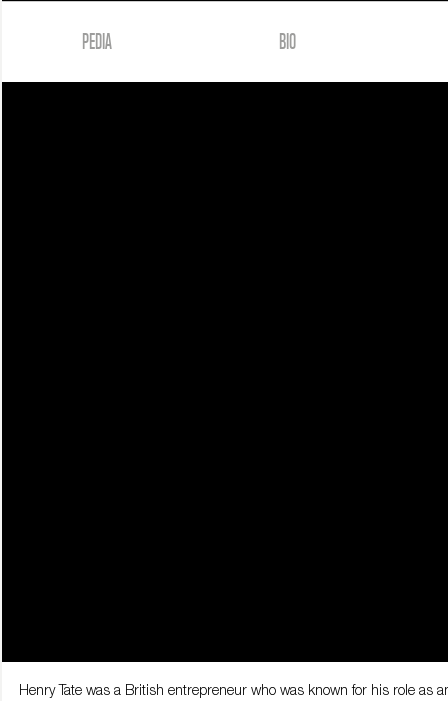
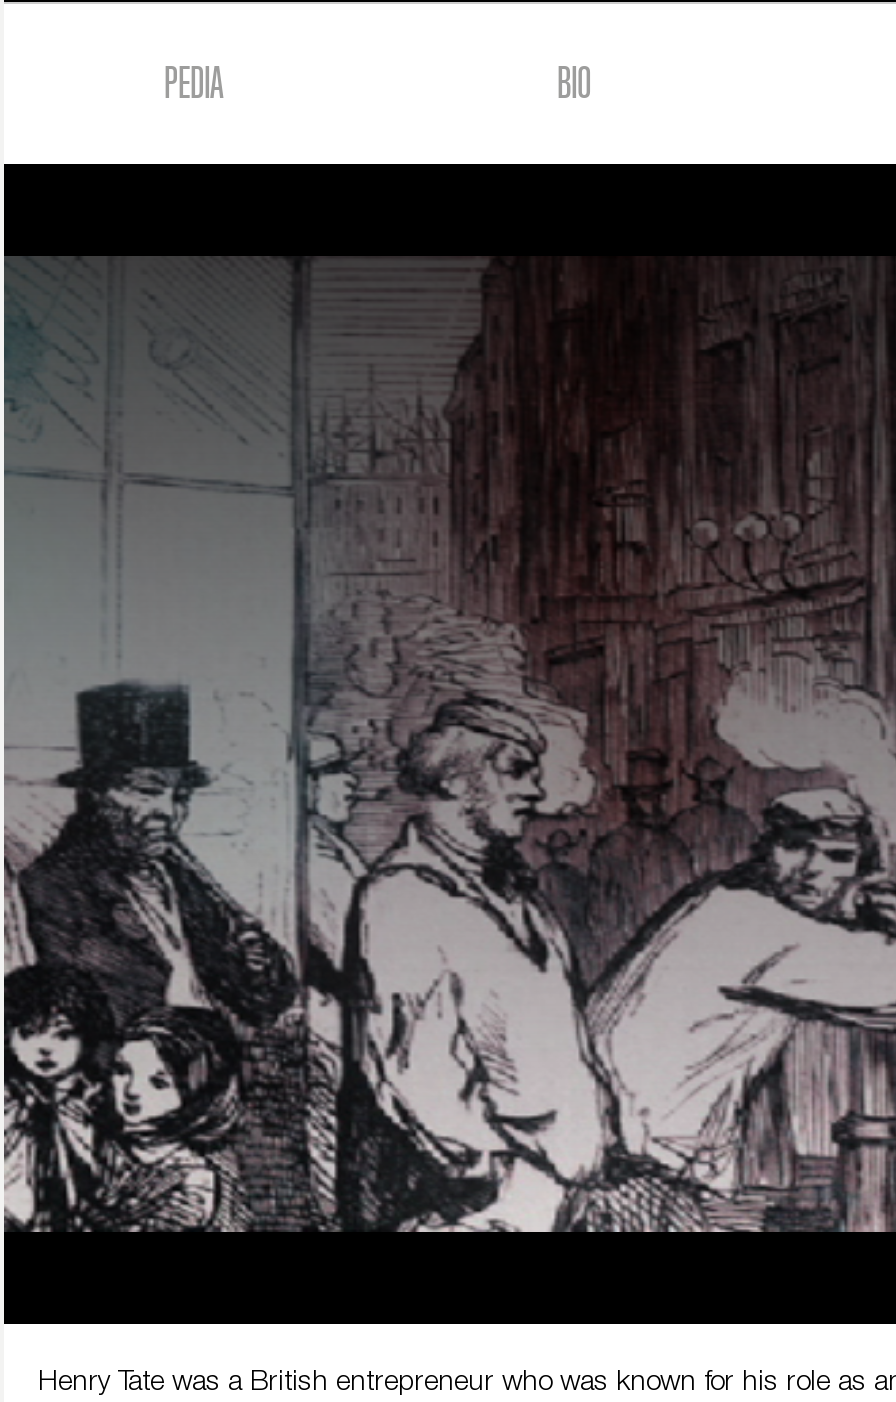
+ [image]
